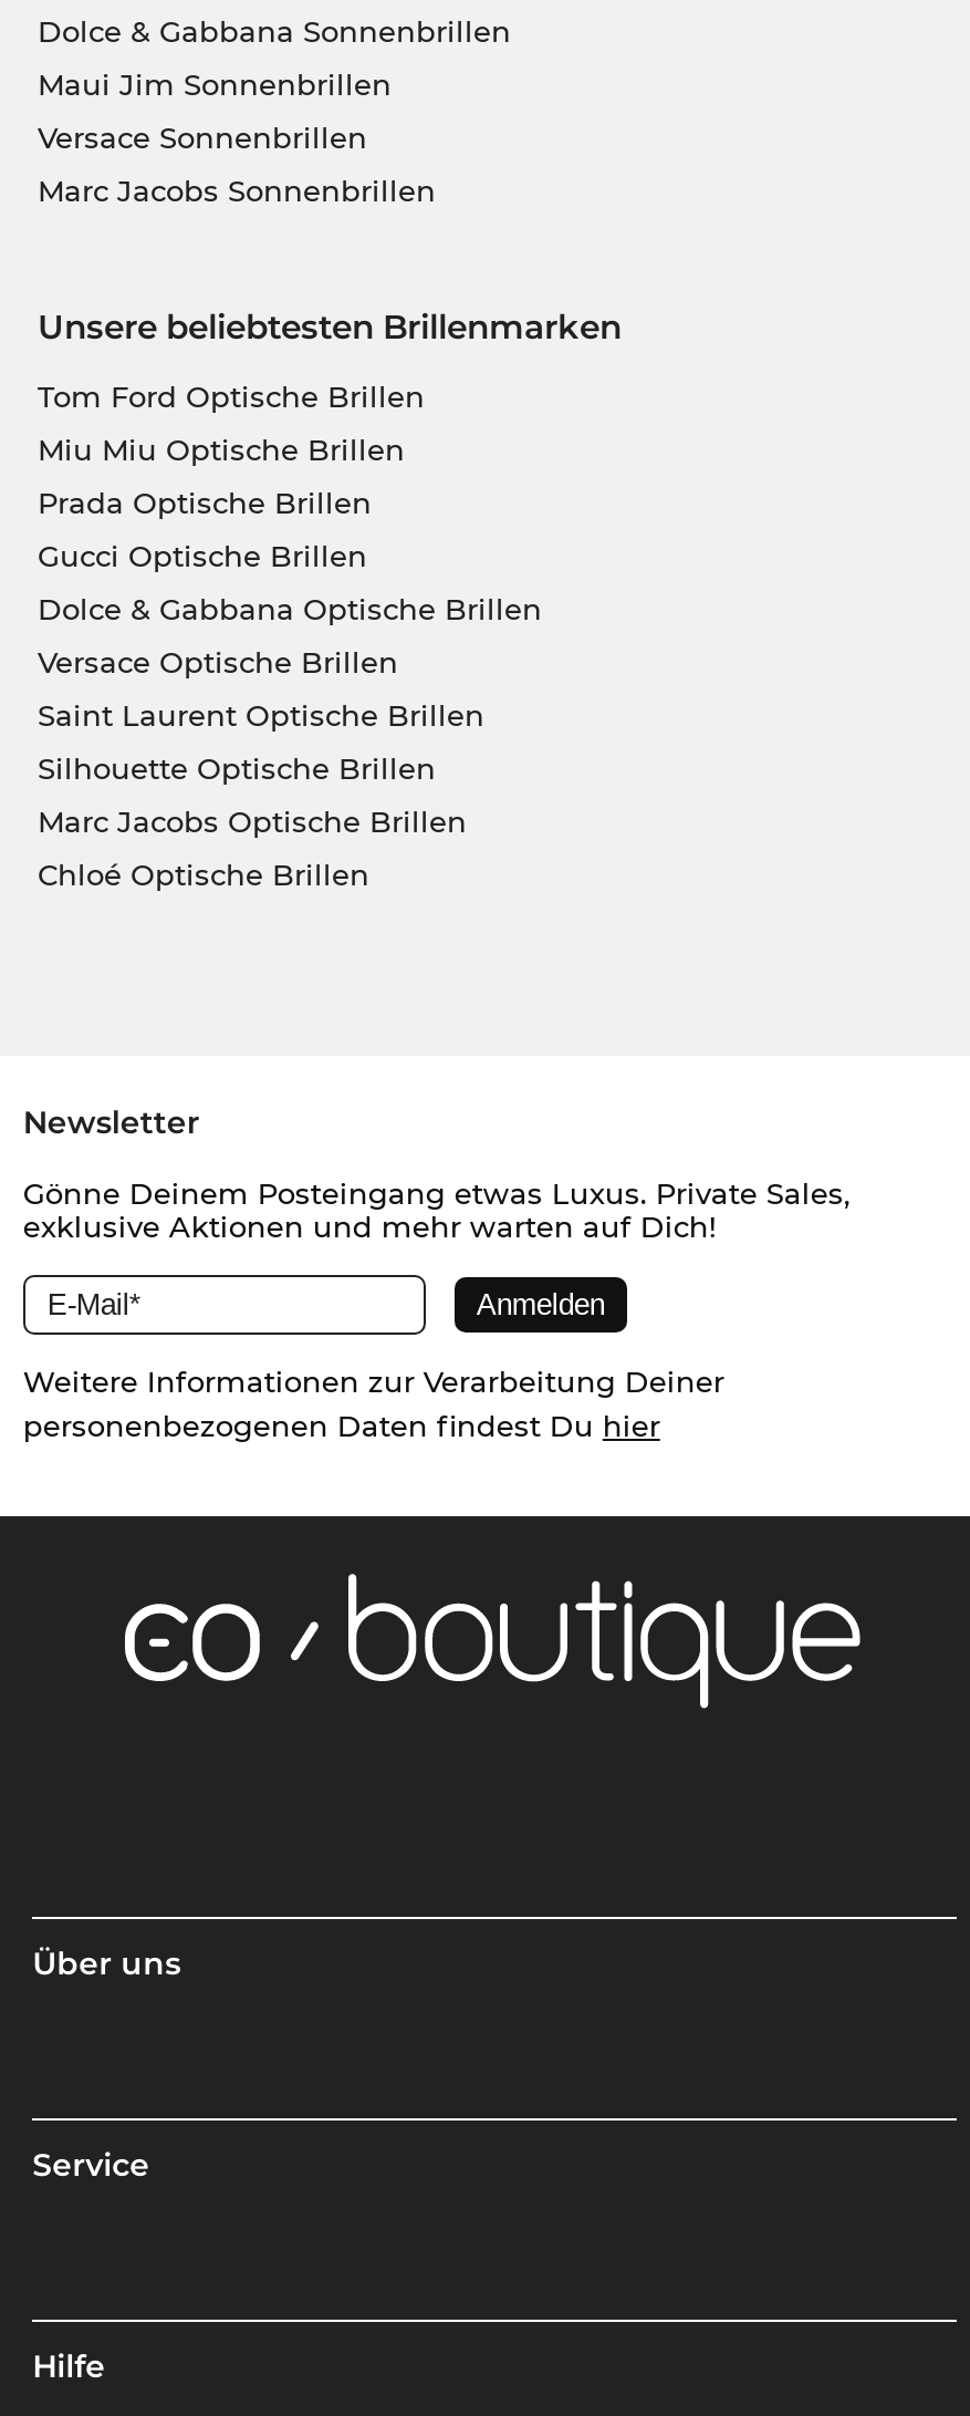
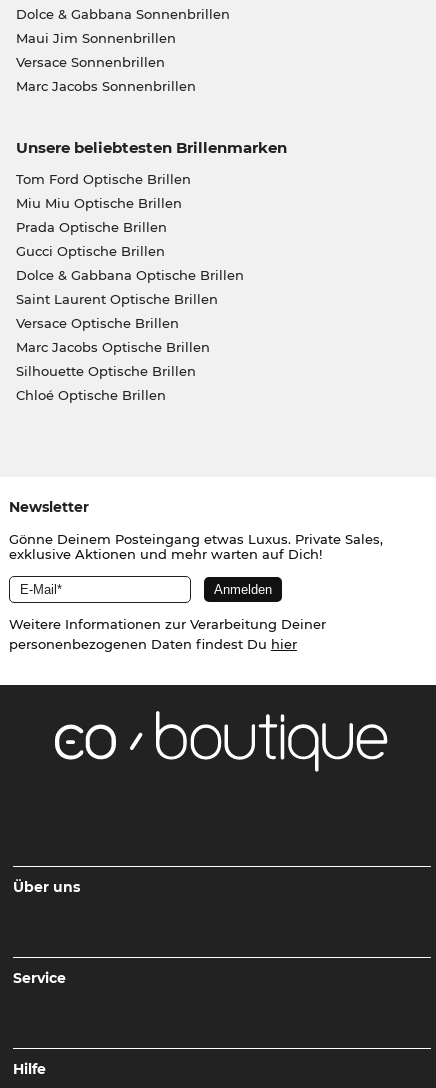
moved down: Versace Optische Brillen

moved up: Saint Laurent Optische Brillen

moved down: Silhouette Optische Brillen

moved up: Marc Jacobs Optische Brillen
